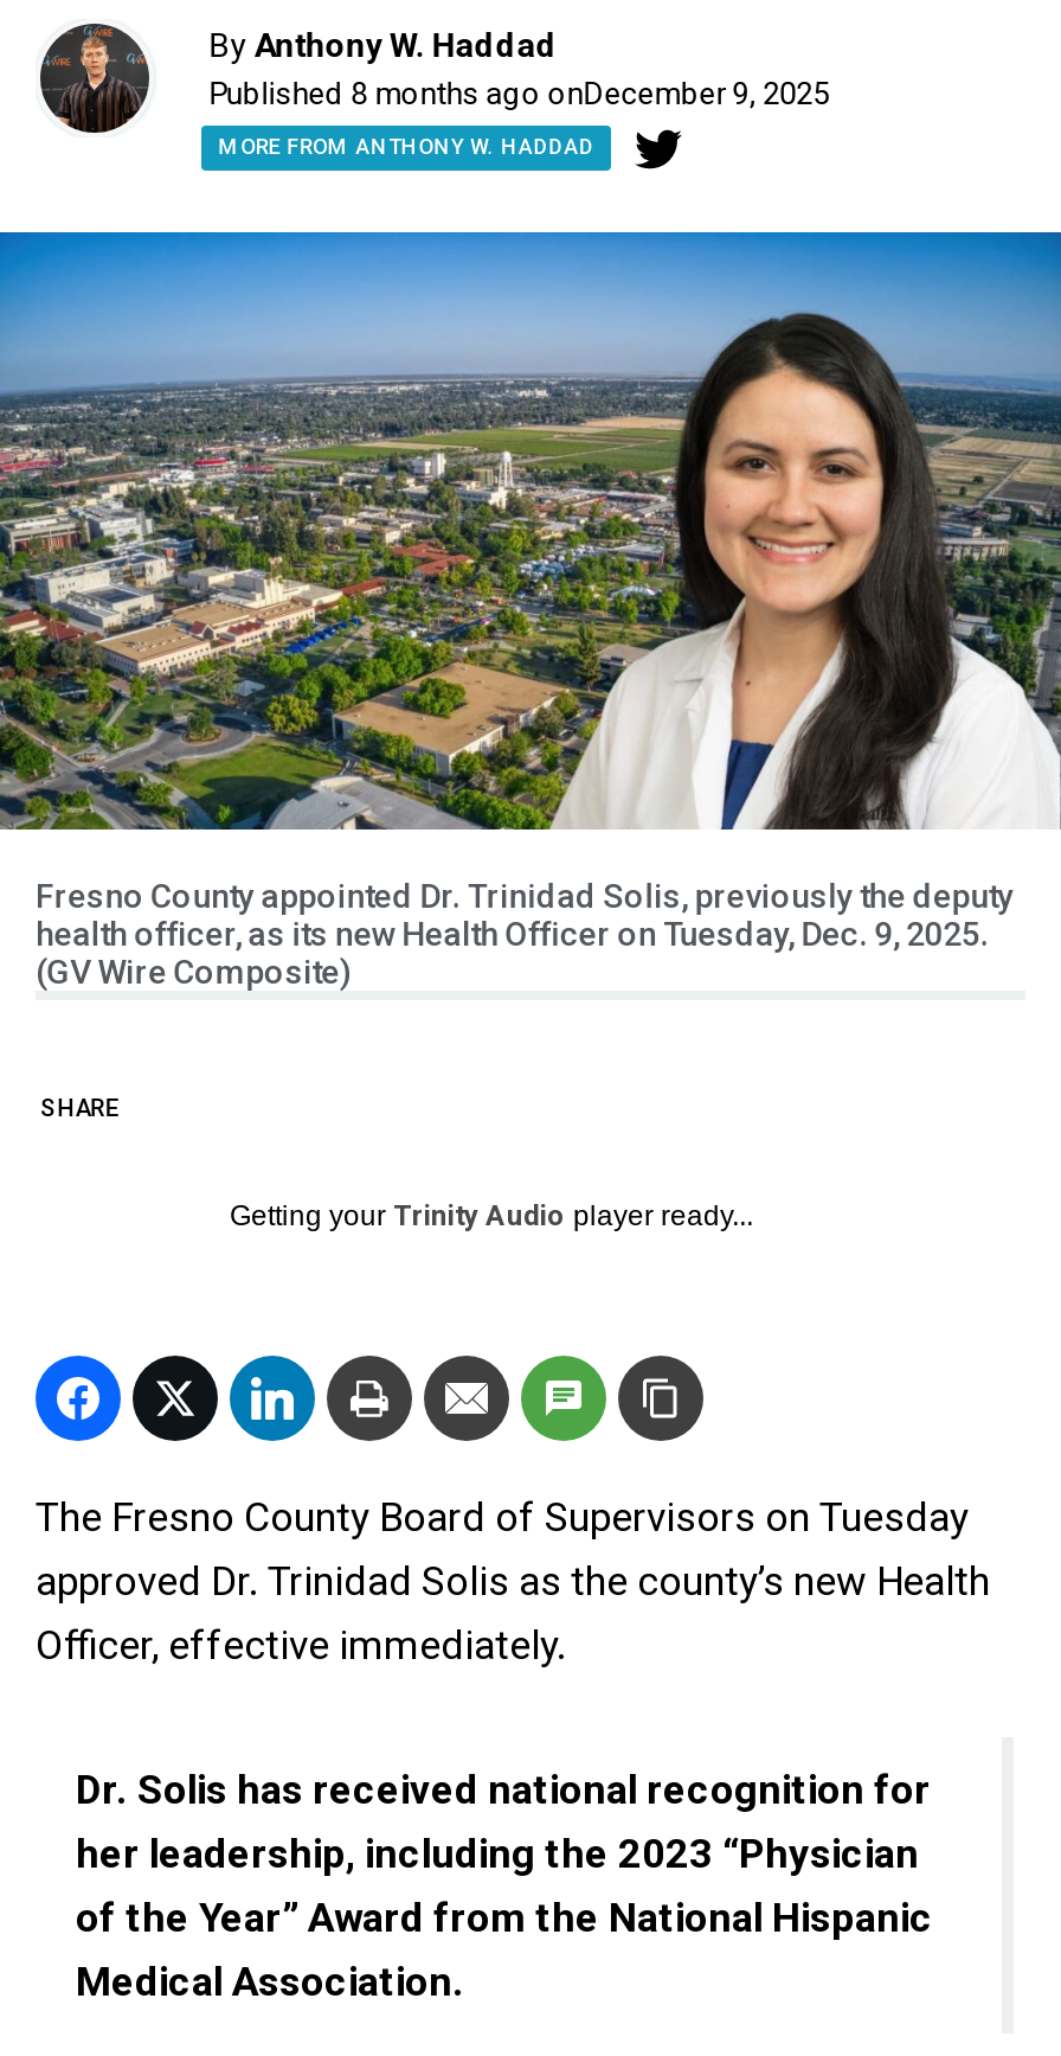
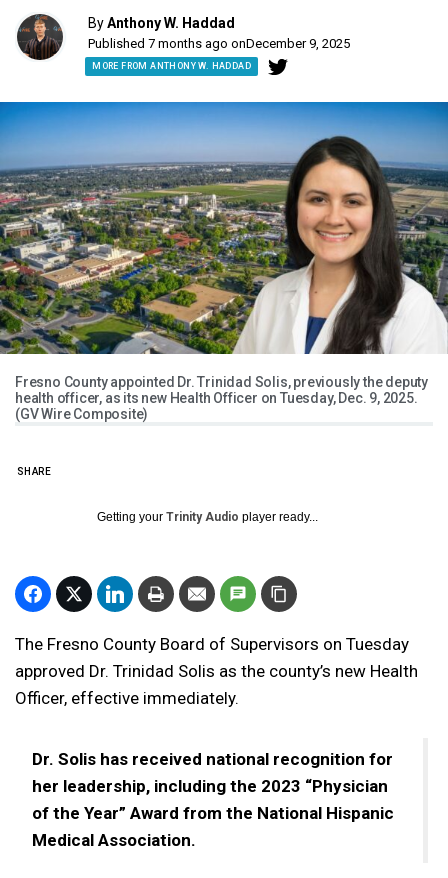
- Published 8 months ago onDecember 9, 2025
+ Published 7 months ago onDecember 9, 2025
